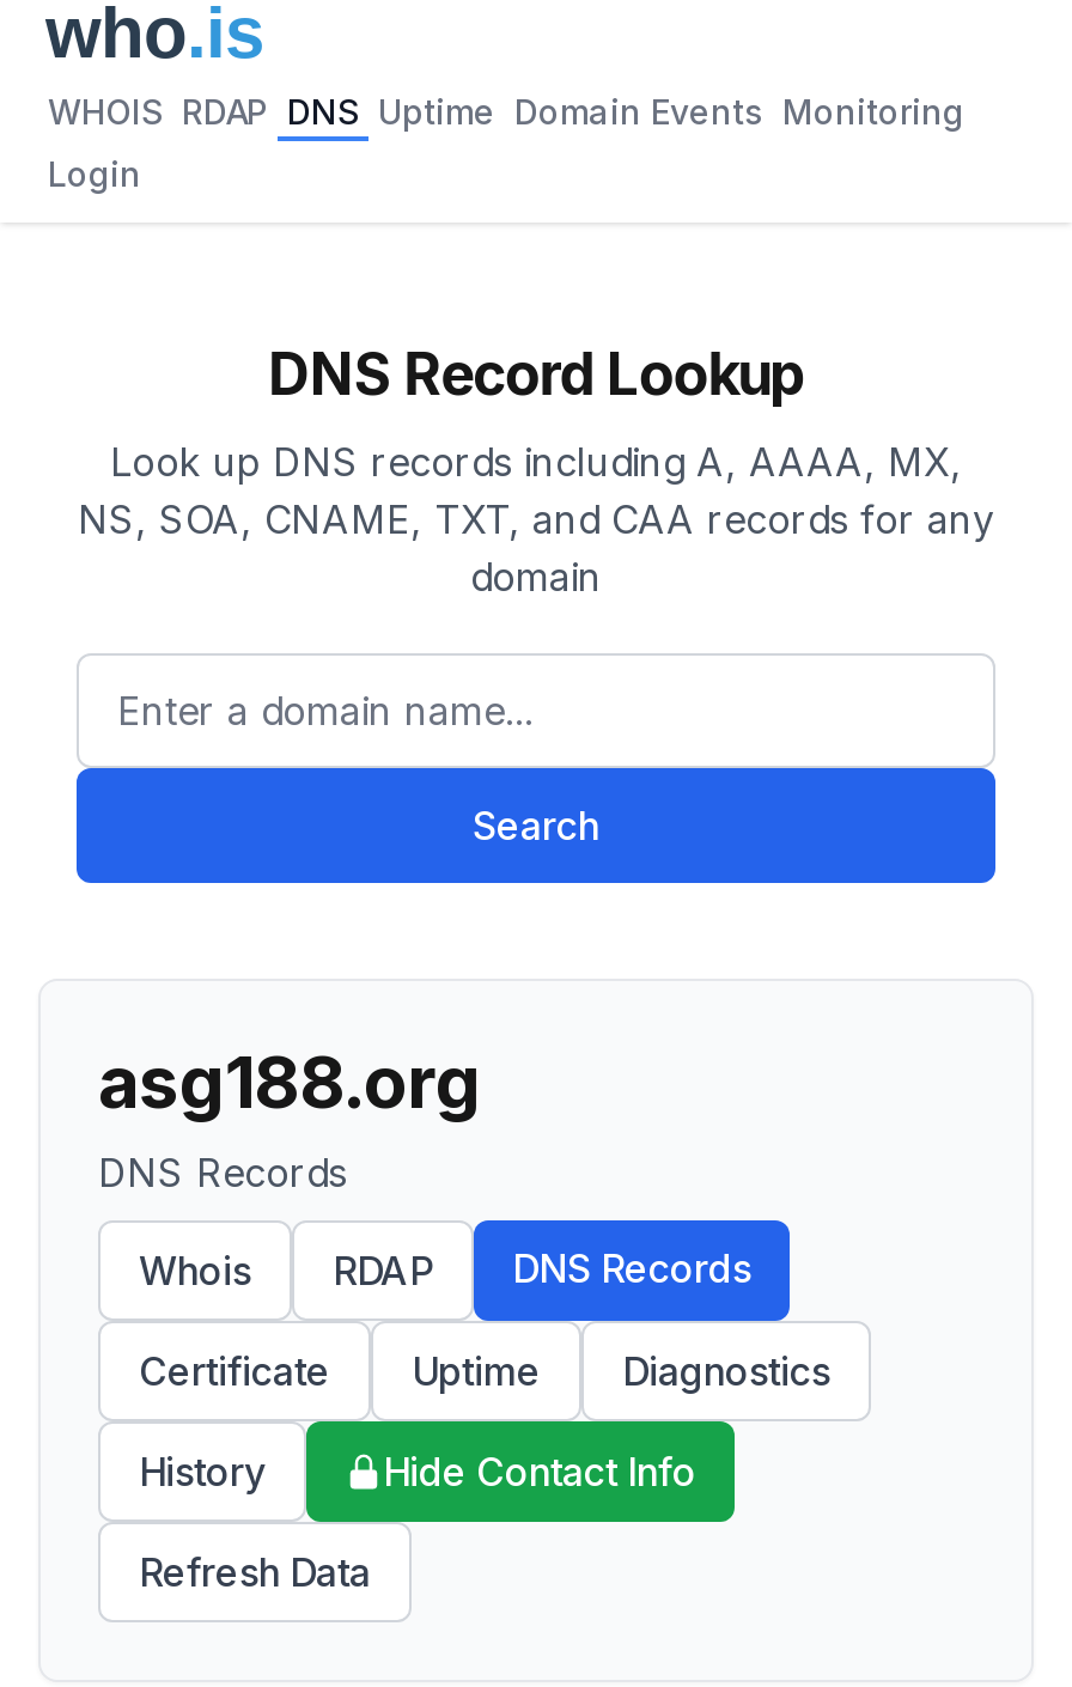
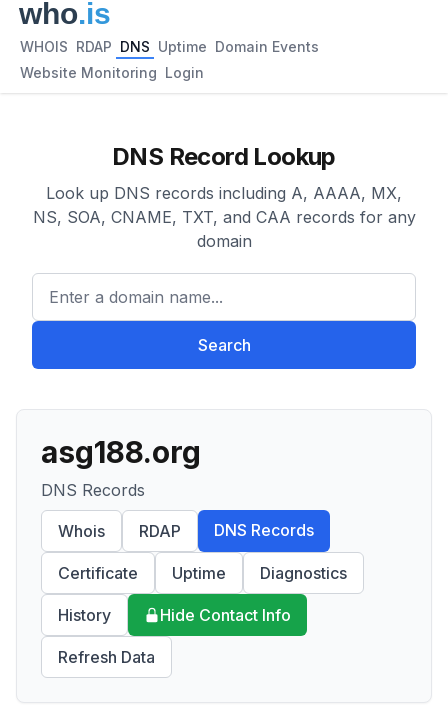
- WHOIS RDAP DNS Uptime Domain Events Monitoring
+ WHOIS RDAP DNS Uptime Domain Events

- Login
+ Website Monitoring Login
